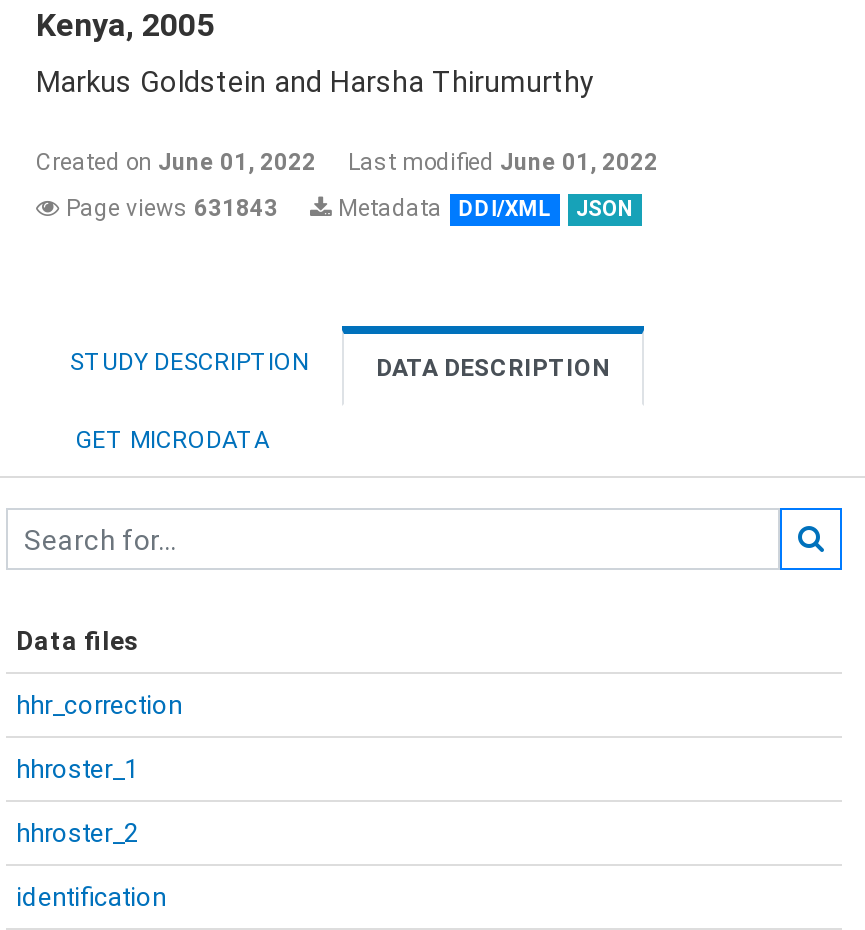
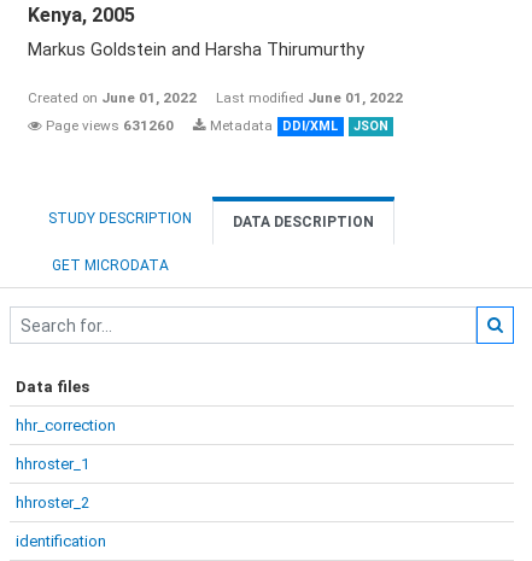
- Page views 631843 Metadata DDI/XML JSON
+ Page views 631260 Metadata DDI/XML JSON
